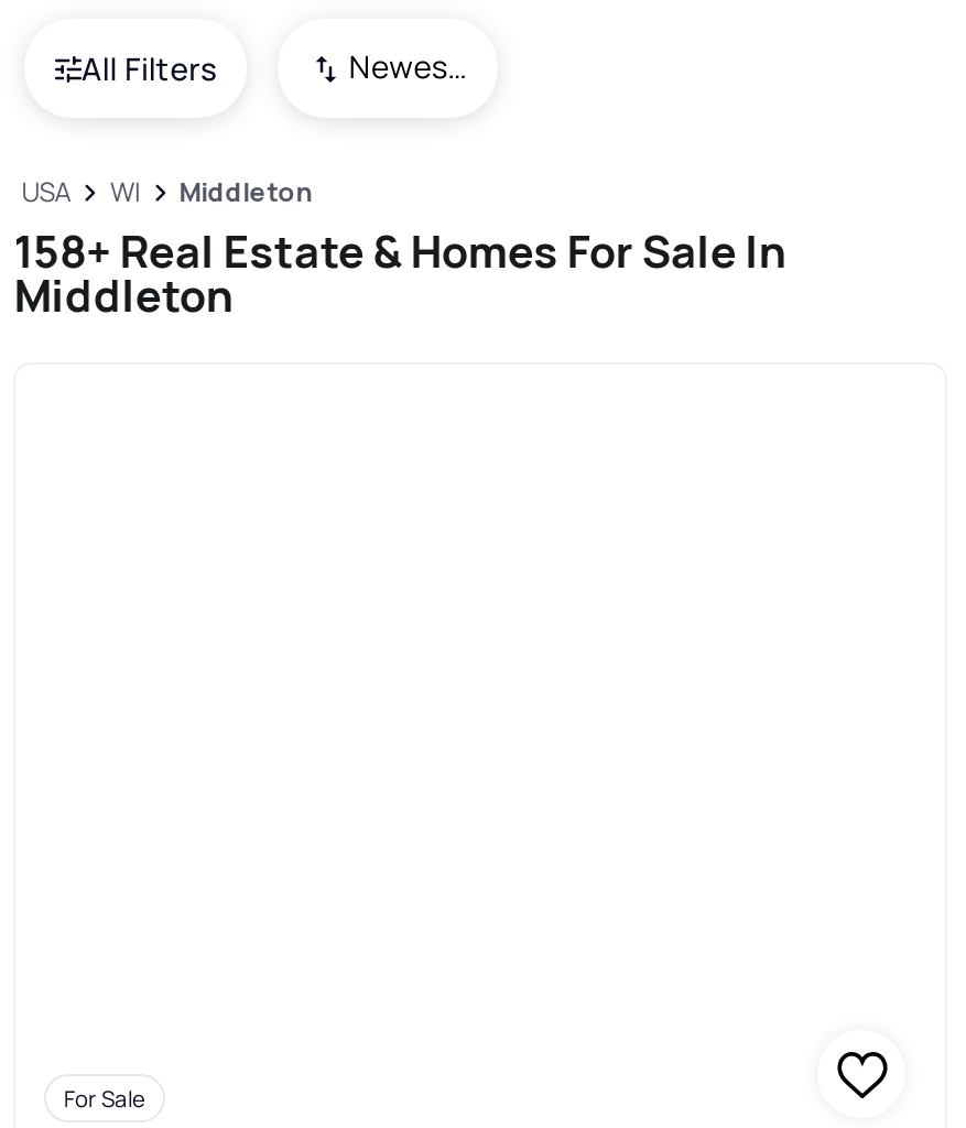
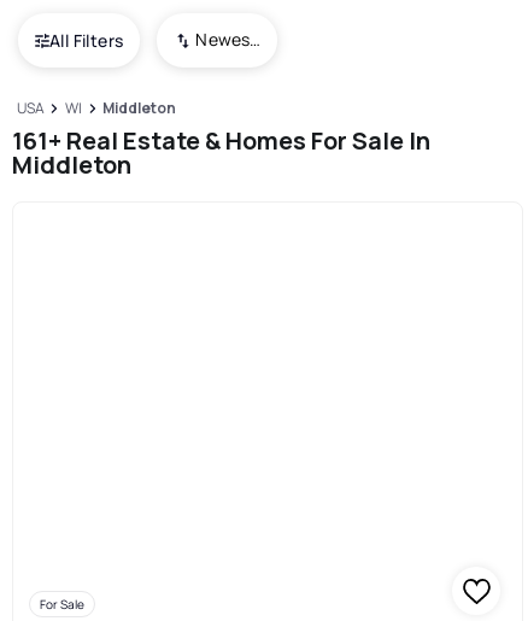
- 158+ Real Estate & Homes For Sale In
+ 161+ Real Estate & Homes For Sale In
